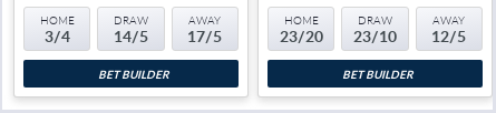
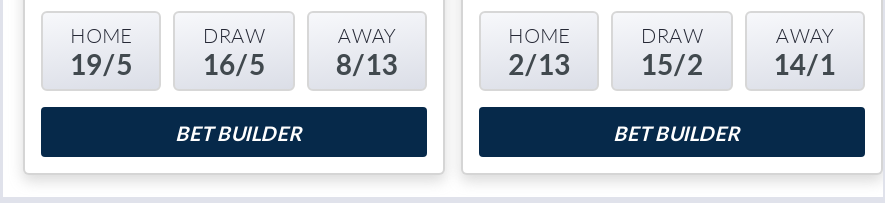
- 3/4
+ 19/5

- 14/5
+ 16/5

- 17/5
+ 8/13

- 23/20
+ 2/13

- 23/10
+ 15/2

- 12/5
+ 14/1
